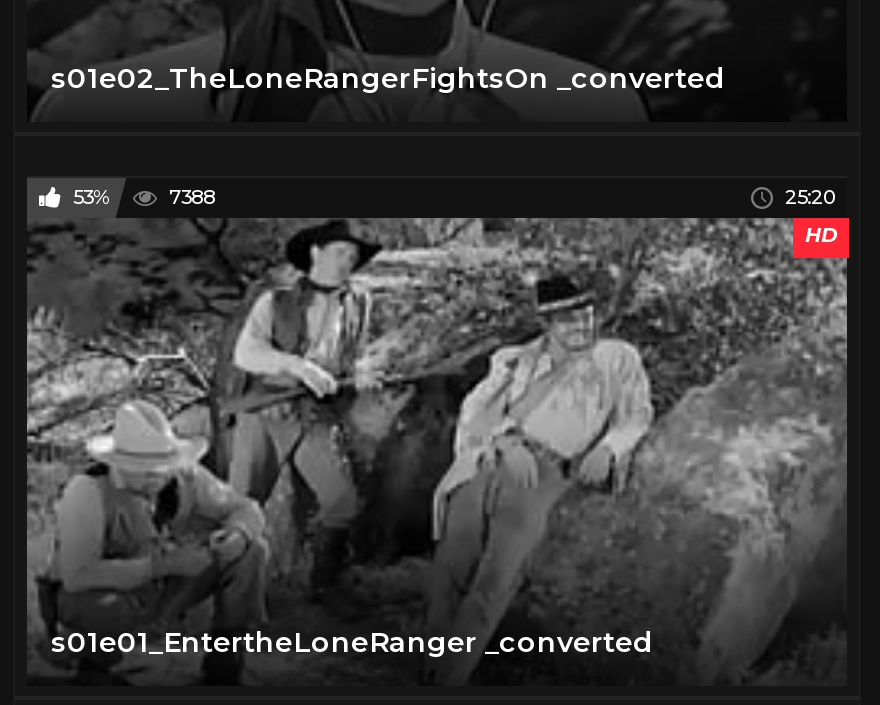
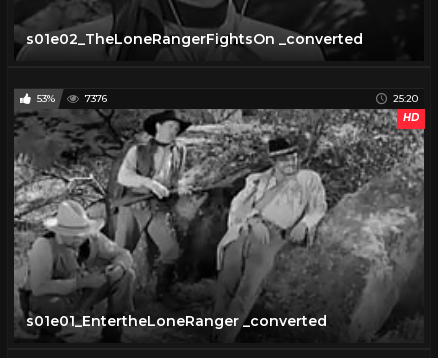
- 7388
+ 7376
